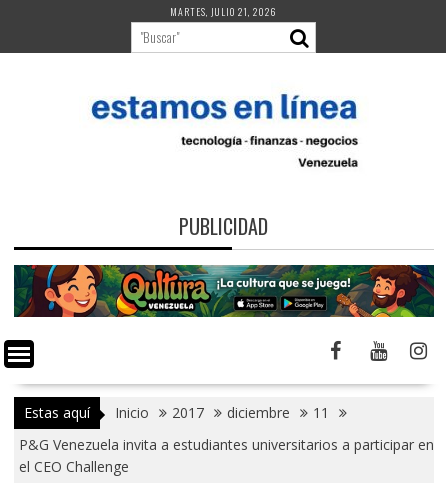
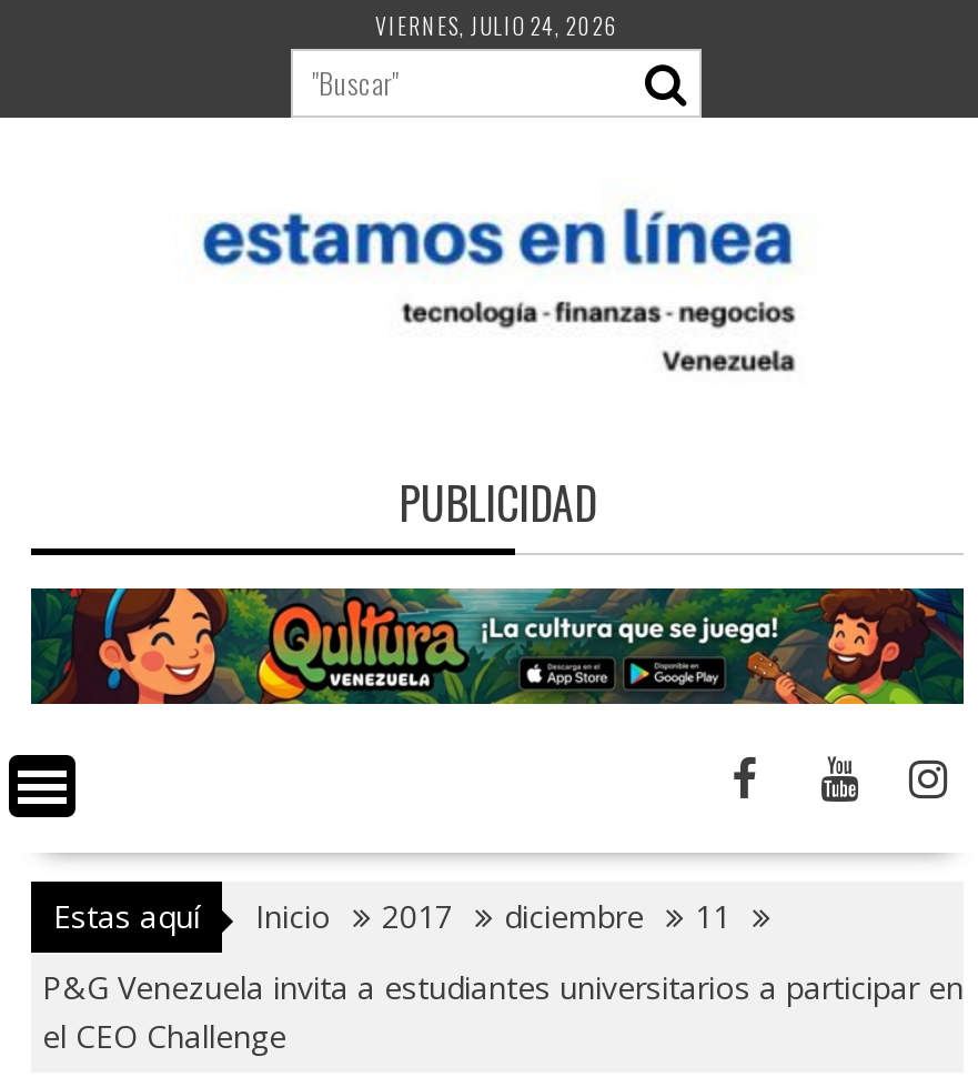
- MARTES, JULIO 21, 2026
+ VIERNES, JULIO 24, 2026
